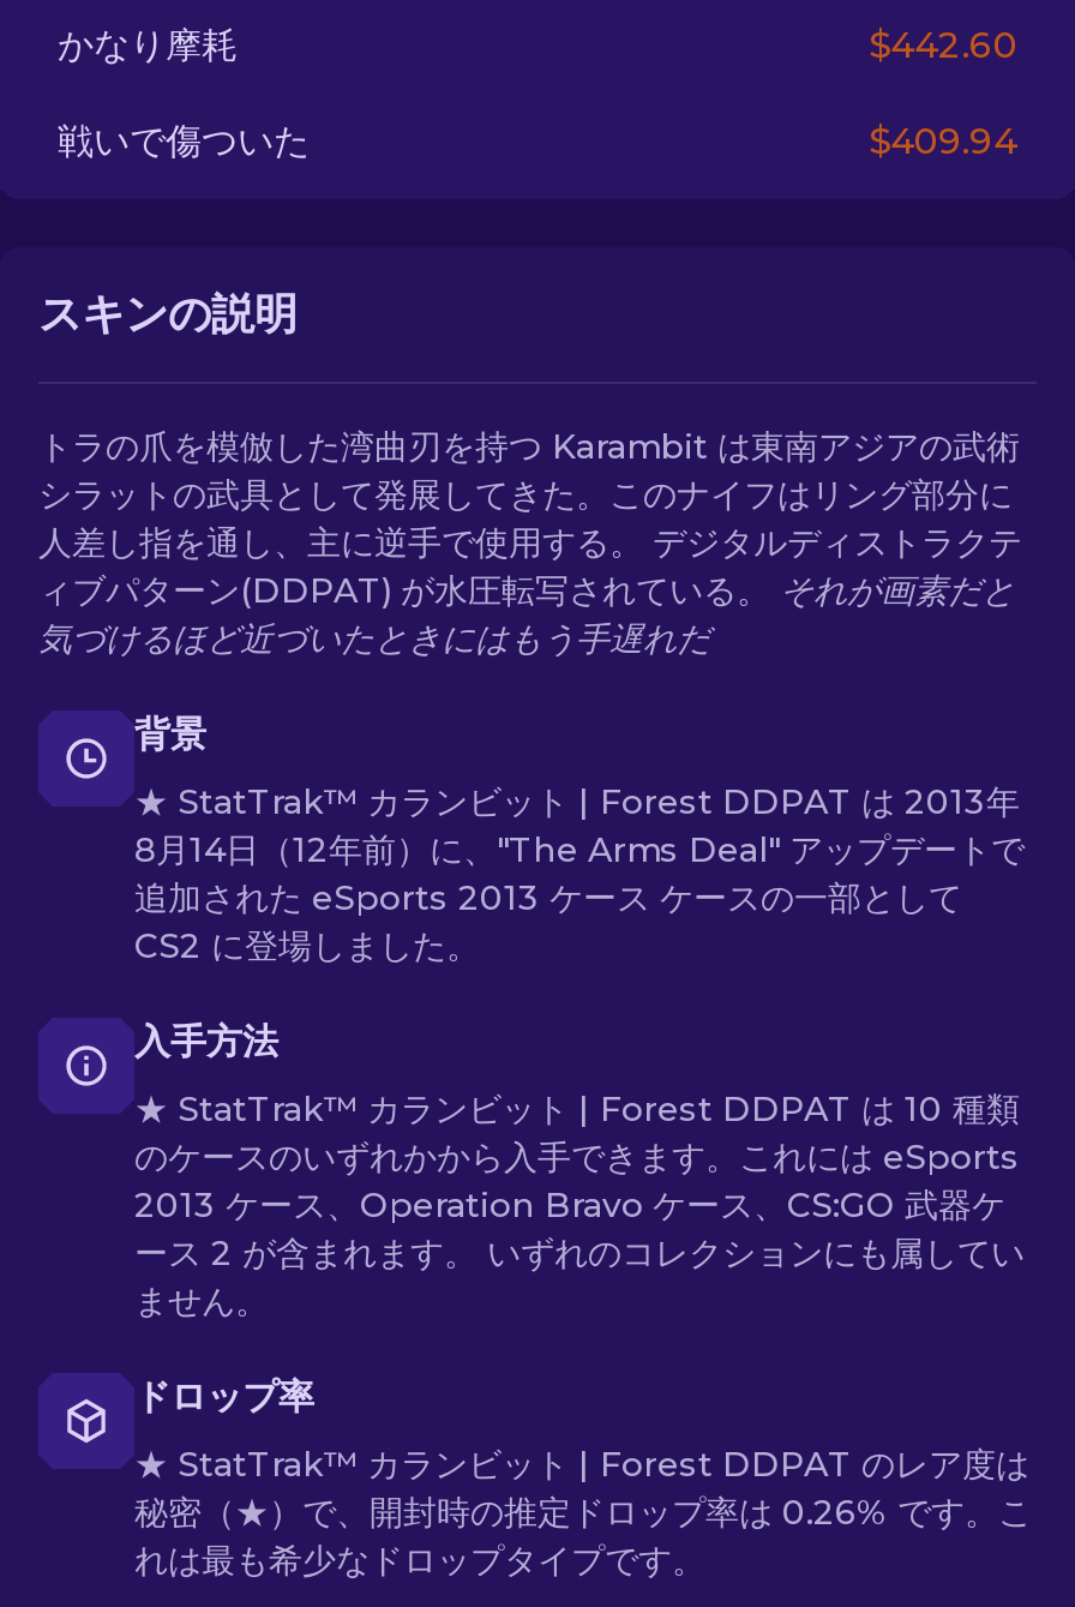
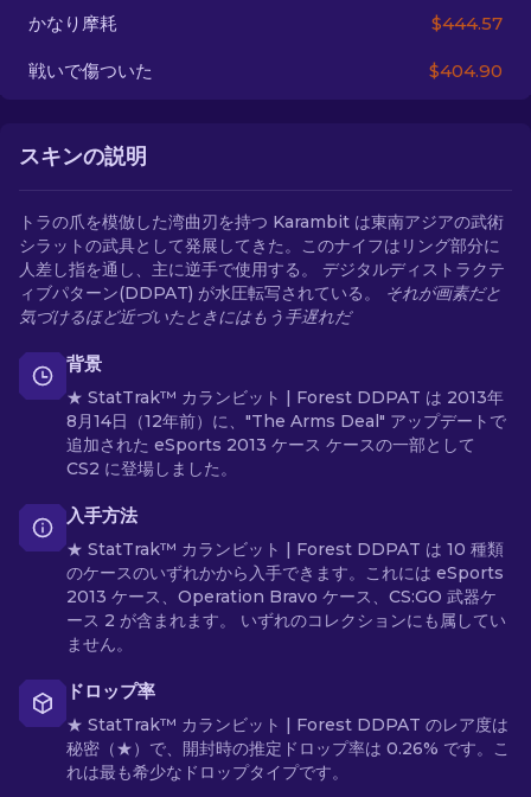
- $442.60
+ $444.57

- $409.94
+ $404.90
